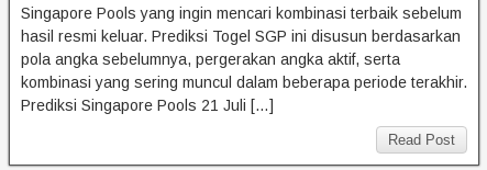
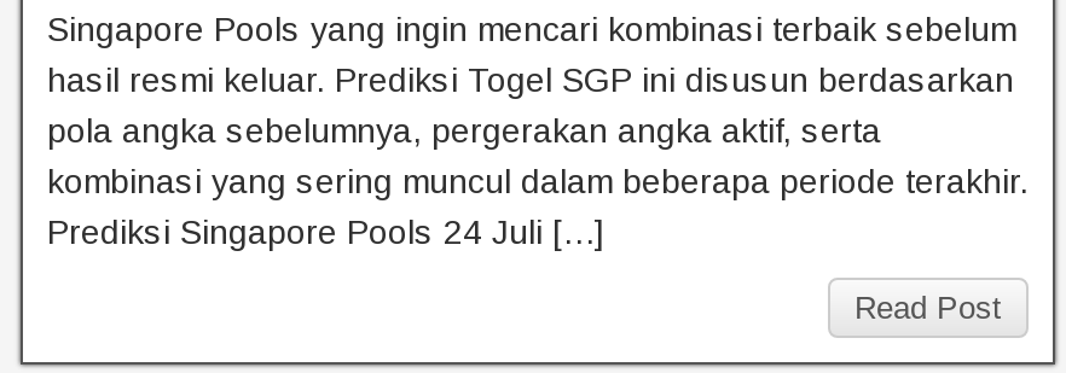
- Prediksi Singapore Pools 21 Juli […]
+ Prediksi Singapore Pools 24 Juli […]
